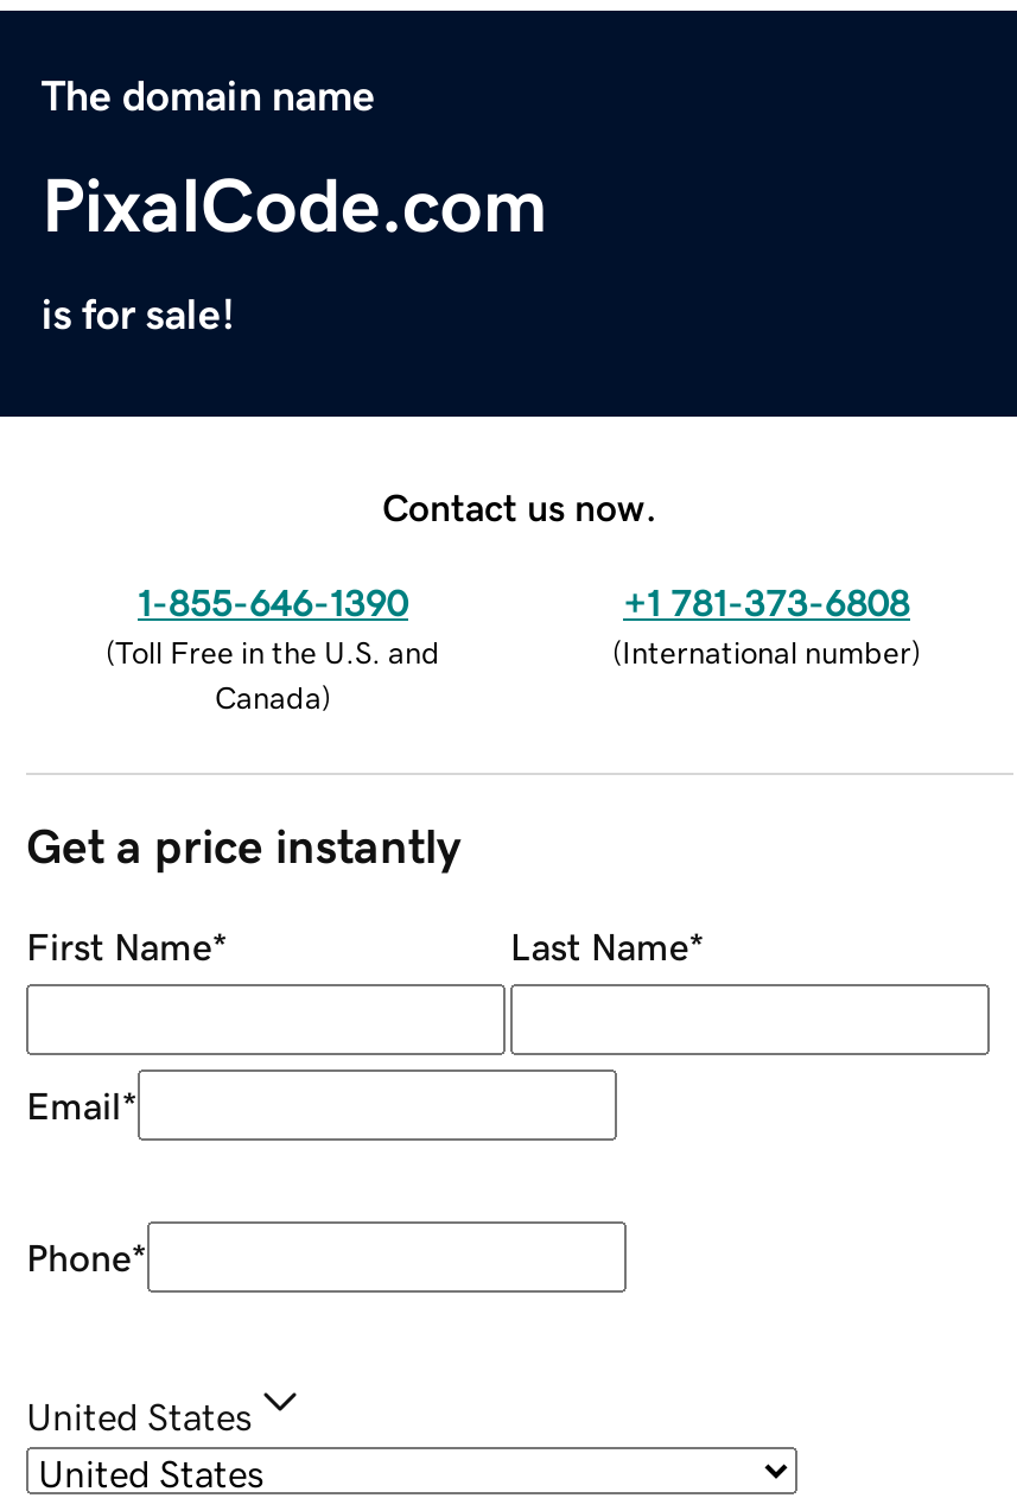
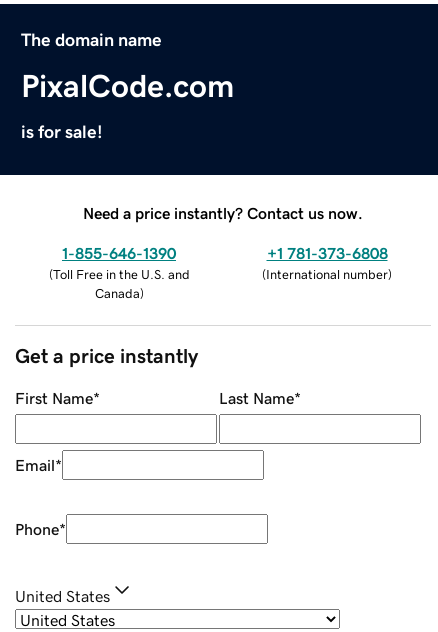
- Contact us now.
+ Need a price instantly? Contact us now.
